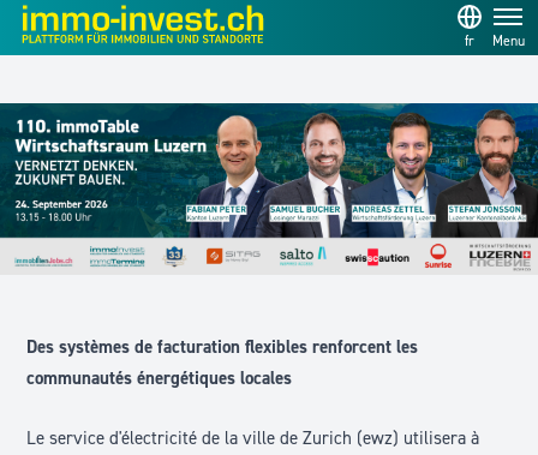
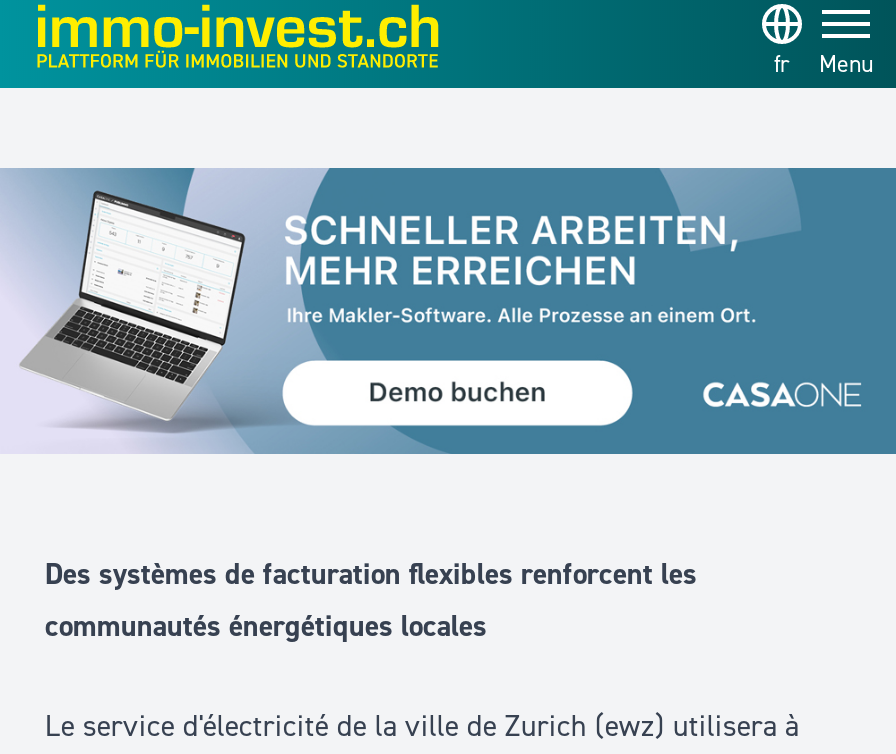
- [image]
+ [image]
